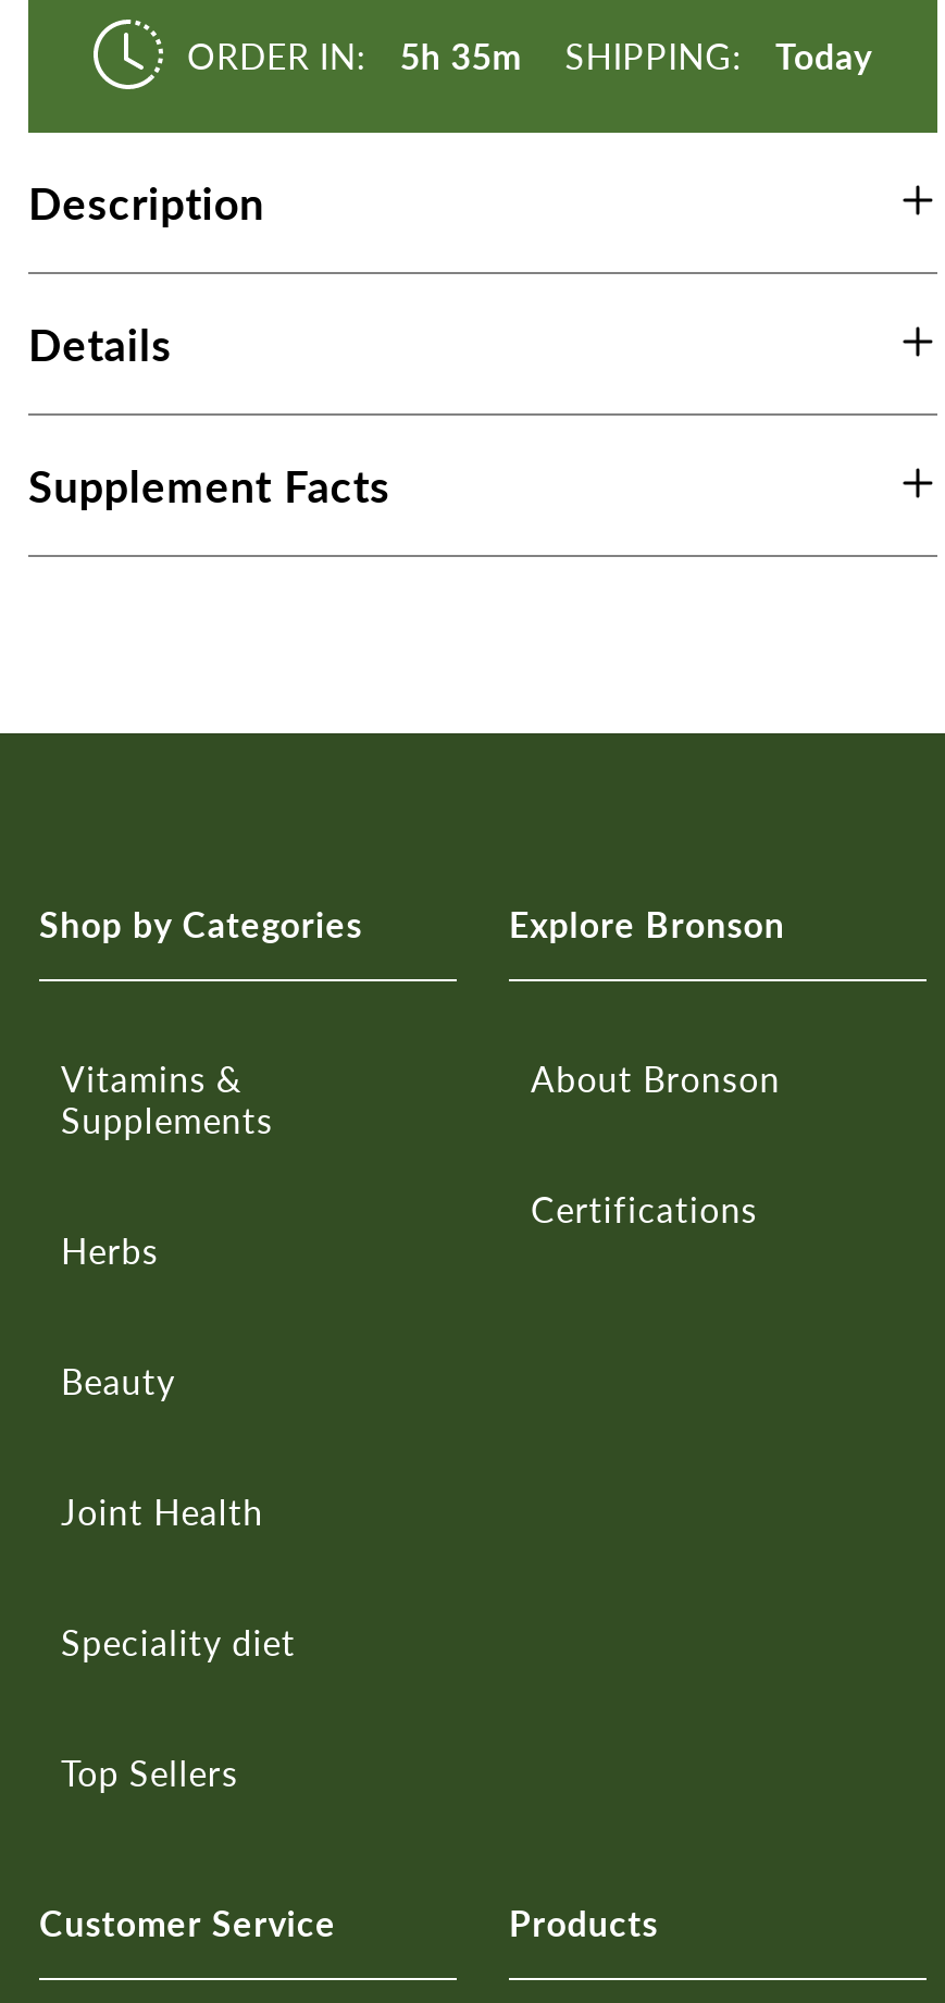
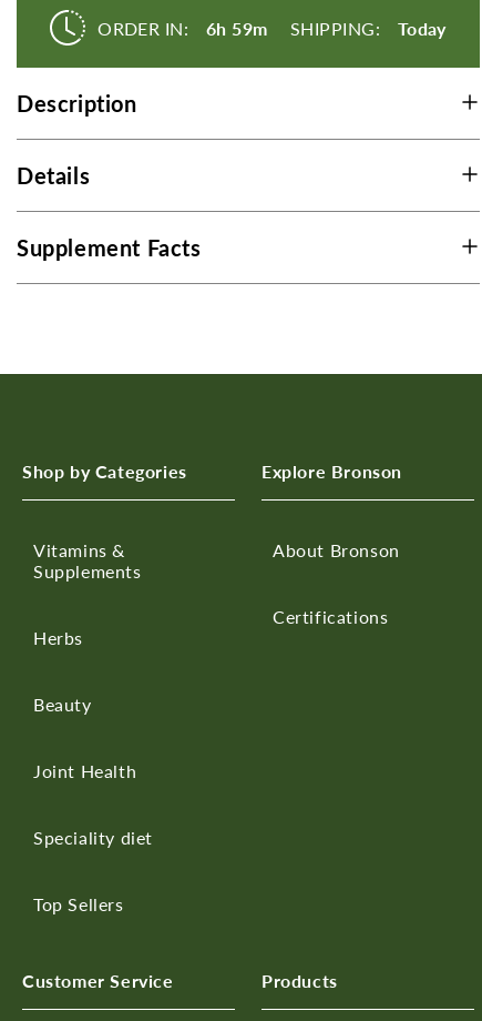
- ORDER IN: 5h 35m SHIPPING: Today
+ ORDER IN: 6h 59m SHIPPING: Today
